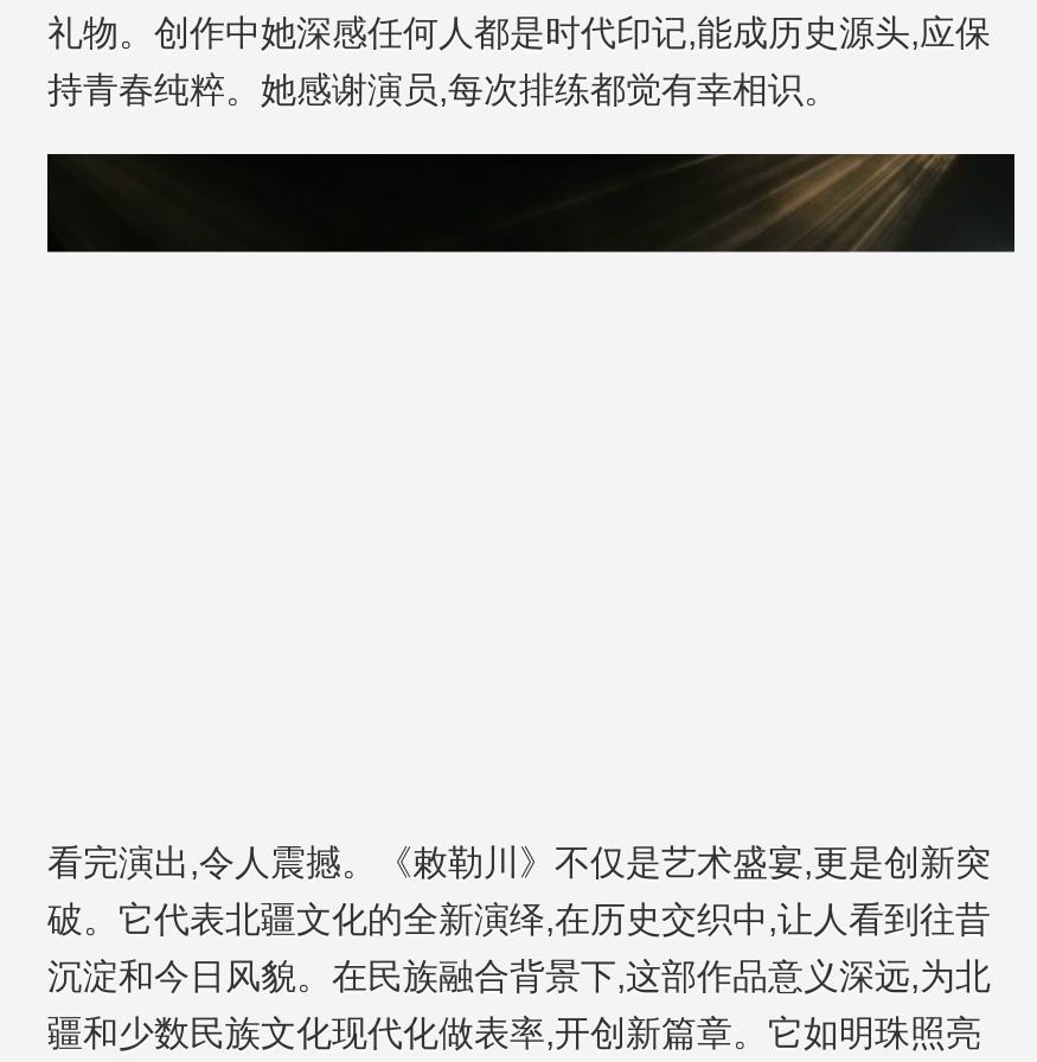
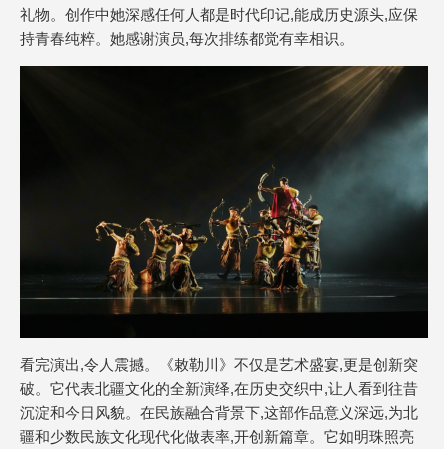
+ [image]
